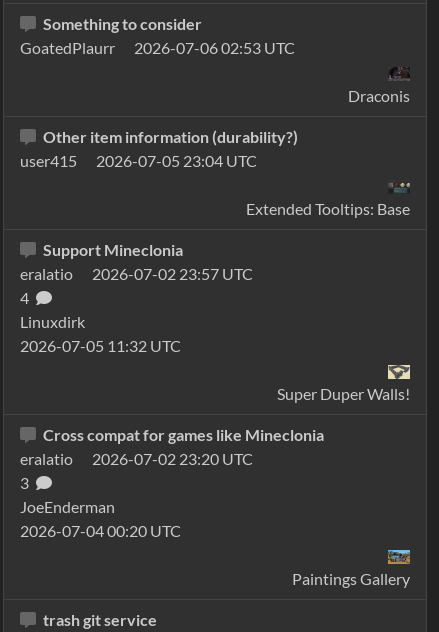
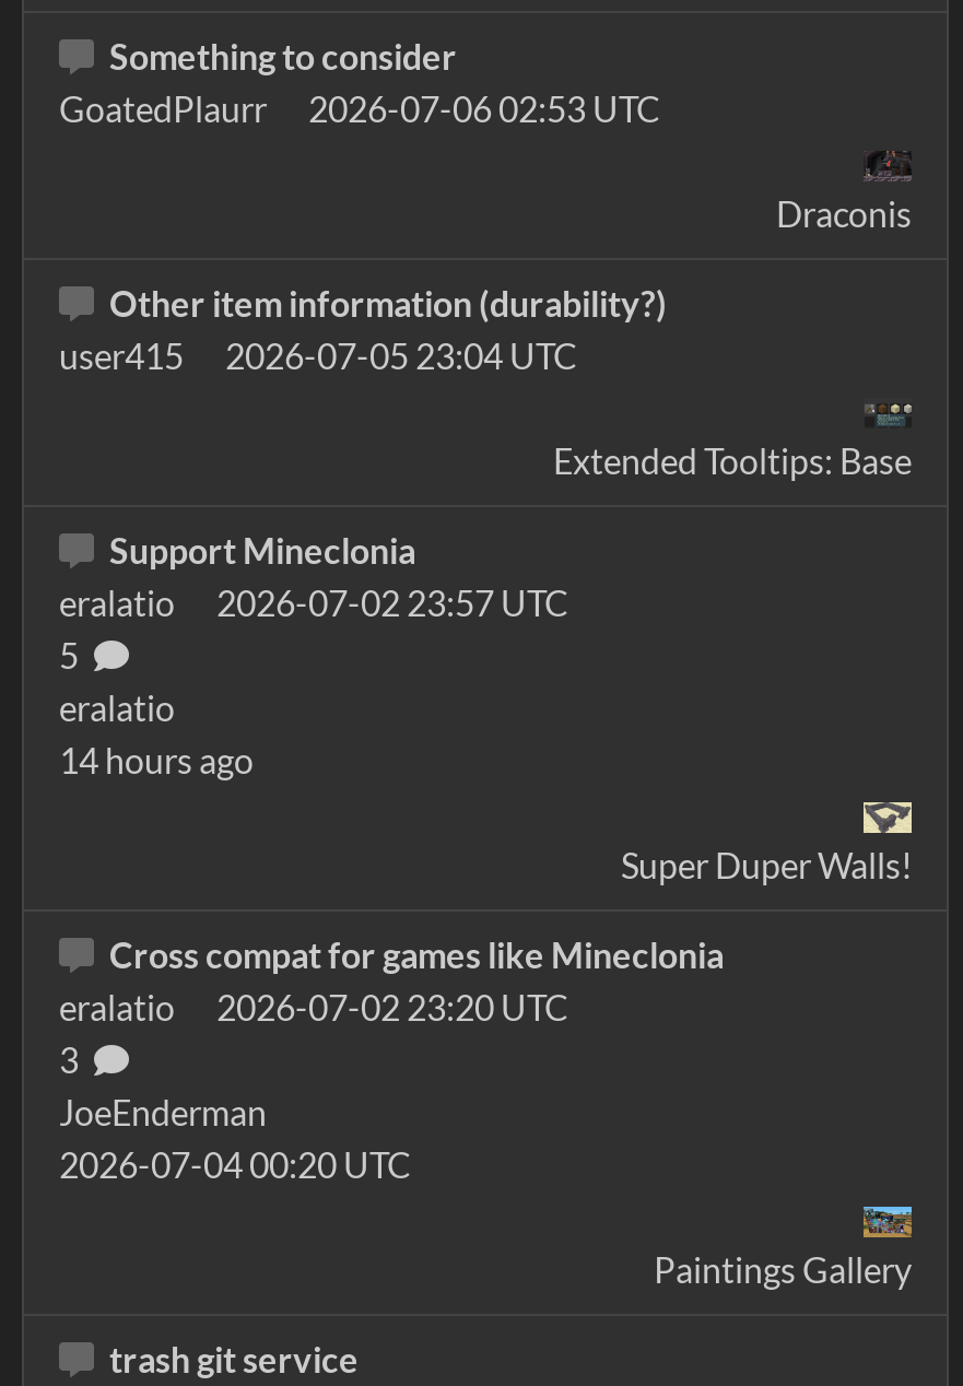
- 4
- Linuxdirk
- 2026-07-05 11:32 UTC
+ 5
+ eralatio
+ 14 hours ago
